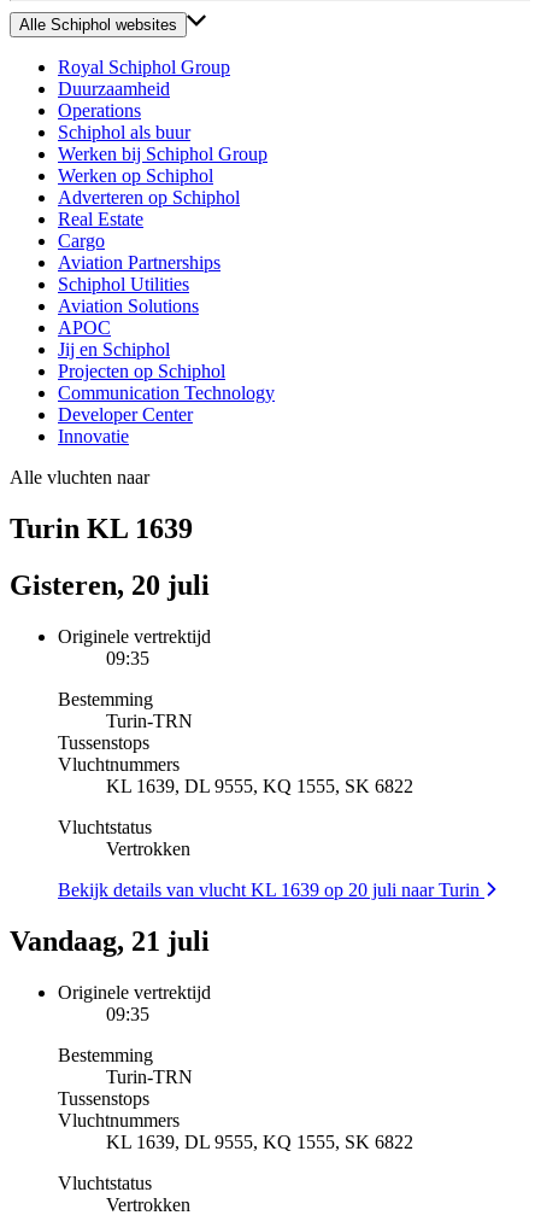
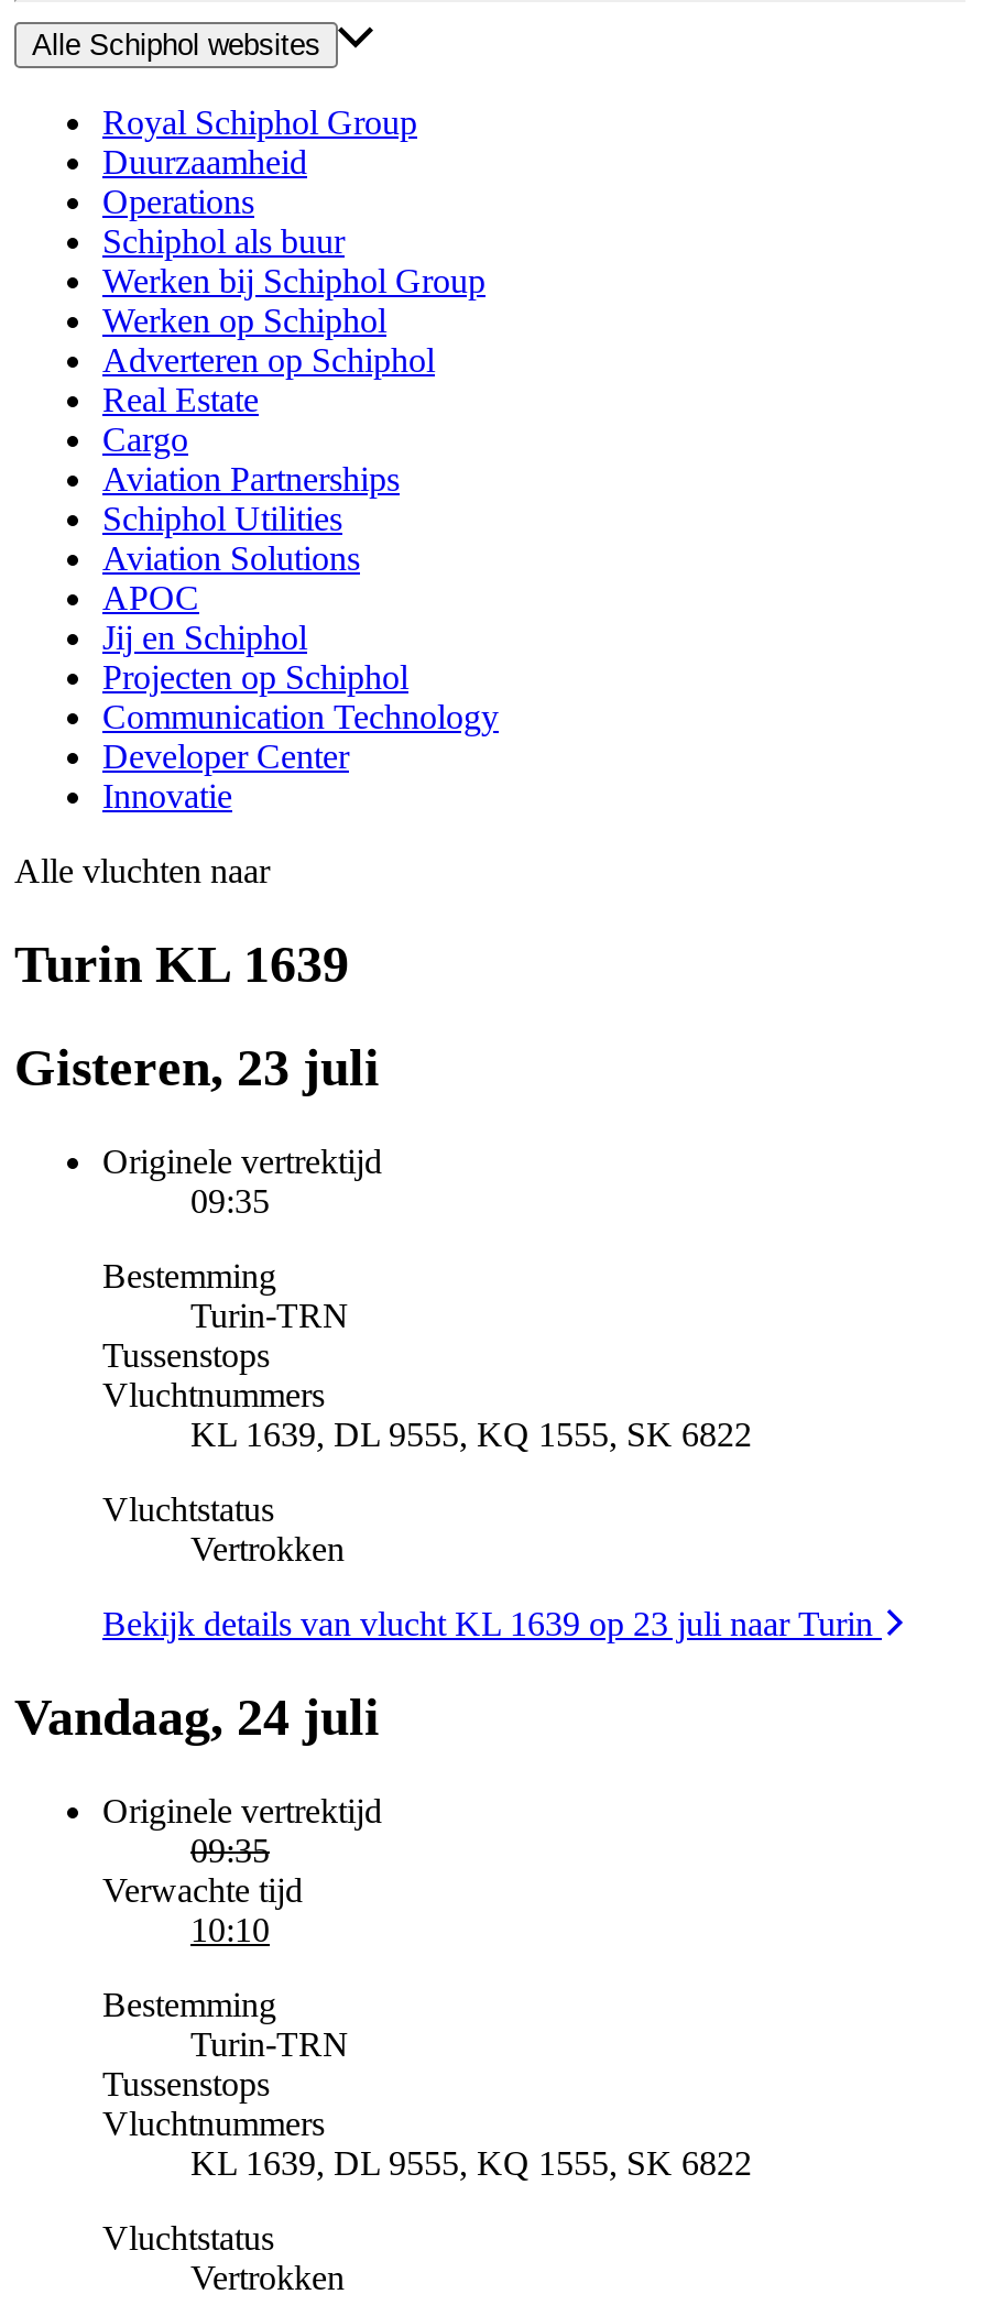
- Gisteren, 20 juli
+ Gisteren, 23 juli

- Bekijk details van vlucht KL 1639 op 20 juli naar Turin
+ Bekijk details van vlucht KL 1639 op 23 juli naar Turin

- Vandaag, 21 juli
+ Vandaag, 24 juli

+ Verwachte tijd
+ 10:10
